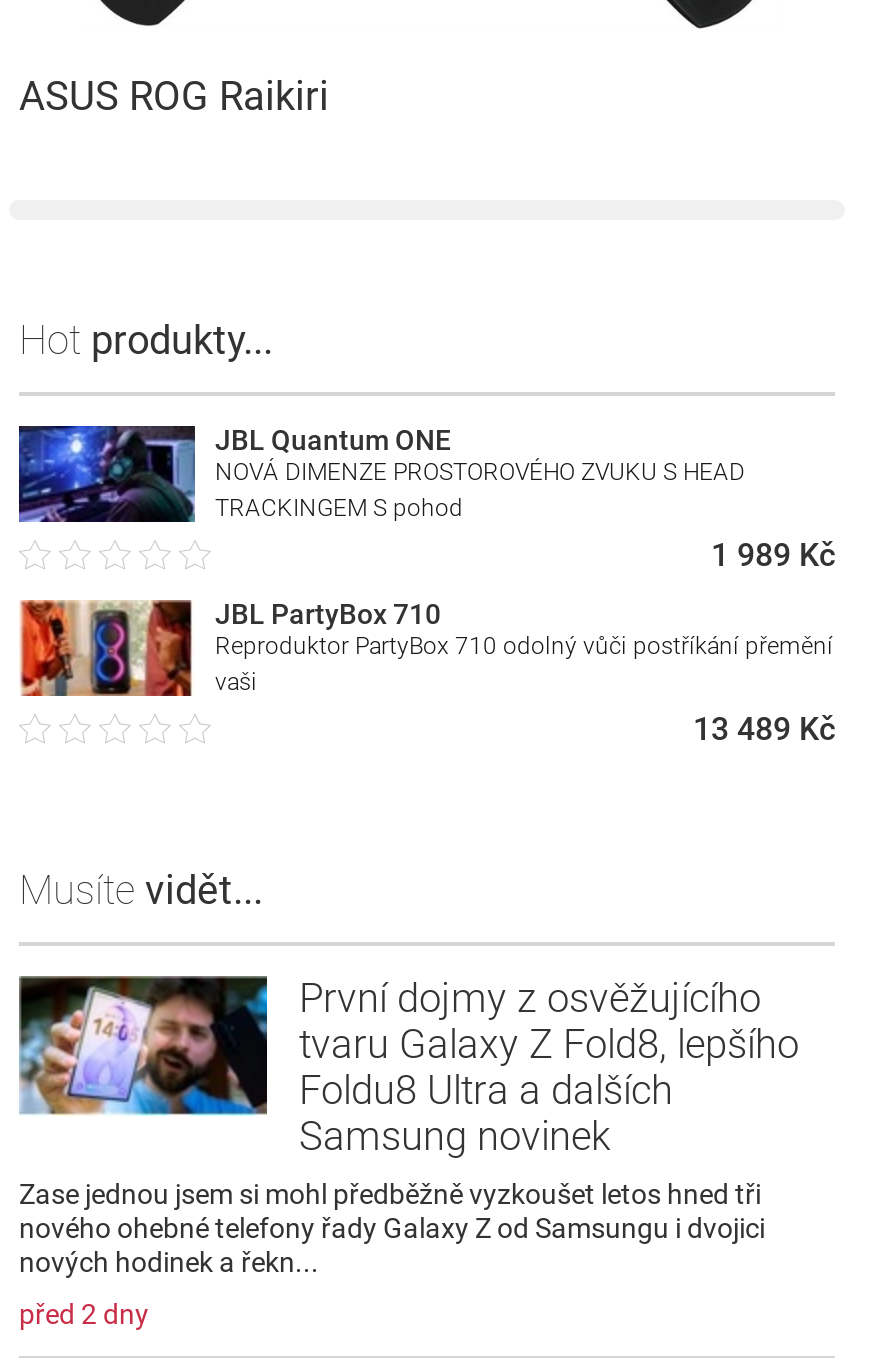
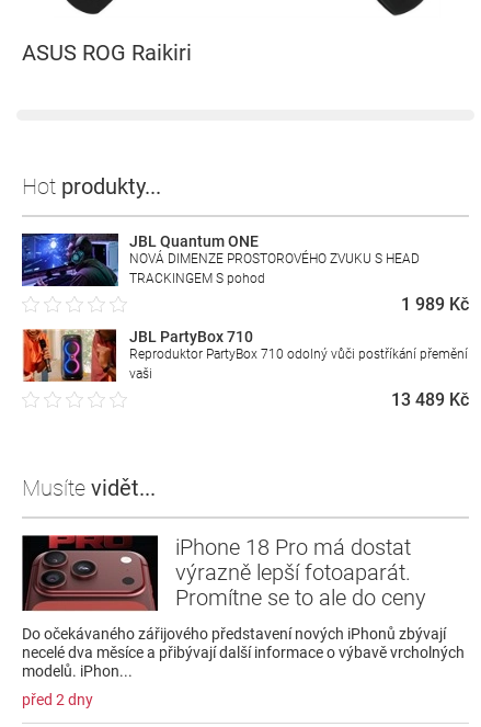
- [image]
- První dojmy z osvěžujícího
- tvaru Galaxy Z Fold8, lepšího
- Foldu8 Ultra a dalších
- Samsung novinek
- Zase jednou jsem si mohl předběžně vyzkoušet letos hned tři
- nového ohebné telefony řady Galaxy Z od Samsungu i dvojici
- nových hodinek a řekn...
+ [image]
+ iPhone 18 Pro má dostat
+ výrazně lepší fotoaparát.
+ Promítne se to ale do ceny
+ Do očekávaného zářijového představení nových iPhonů zbývají
+ necelé dva měsíce a přibývají další informace o výbavě vrcholných
+ modelů. iPhon...
